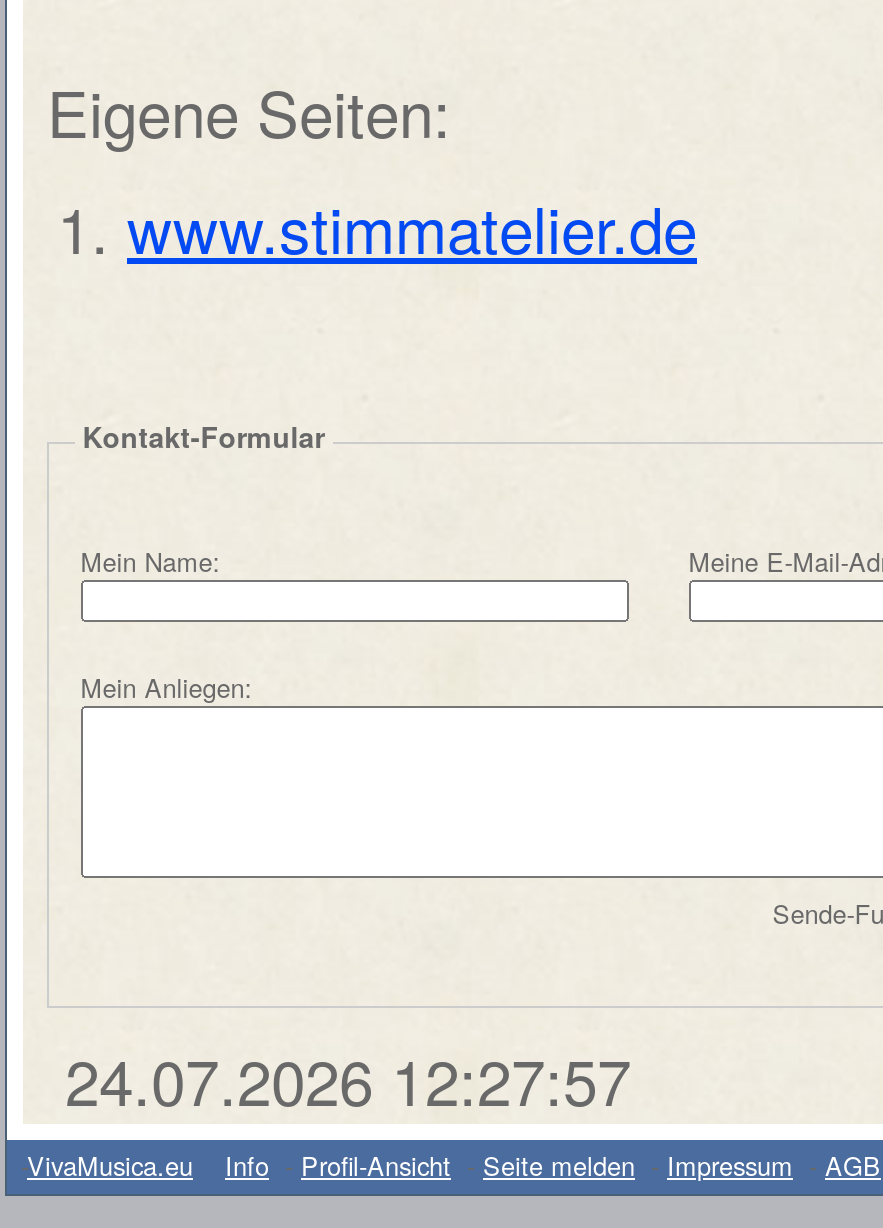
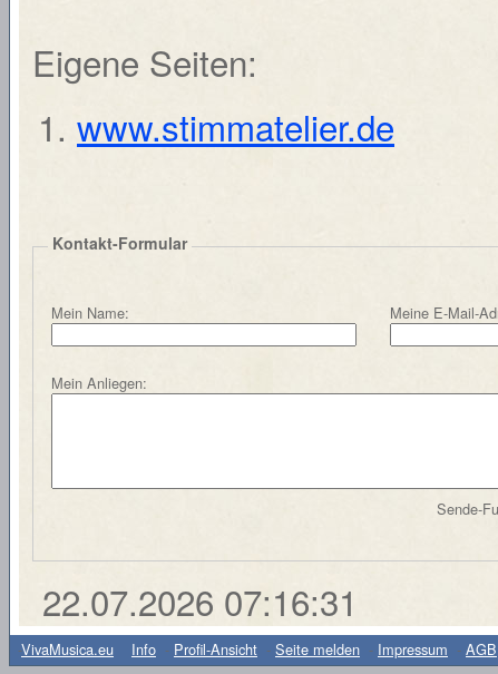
- 24.07.2026 12:27:57
+ 22.07.2026 07:16:31
